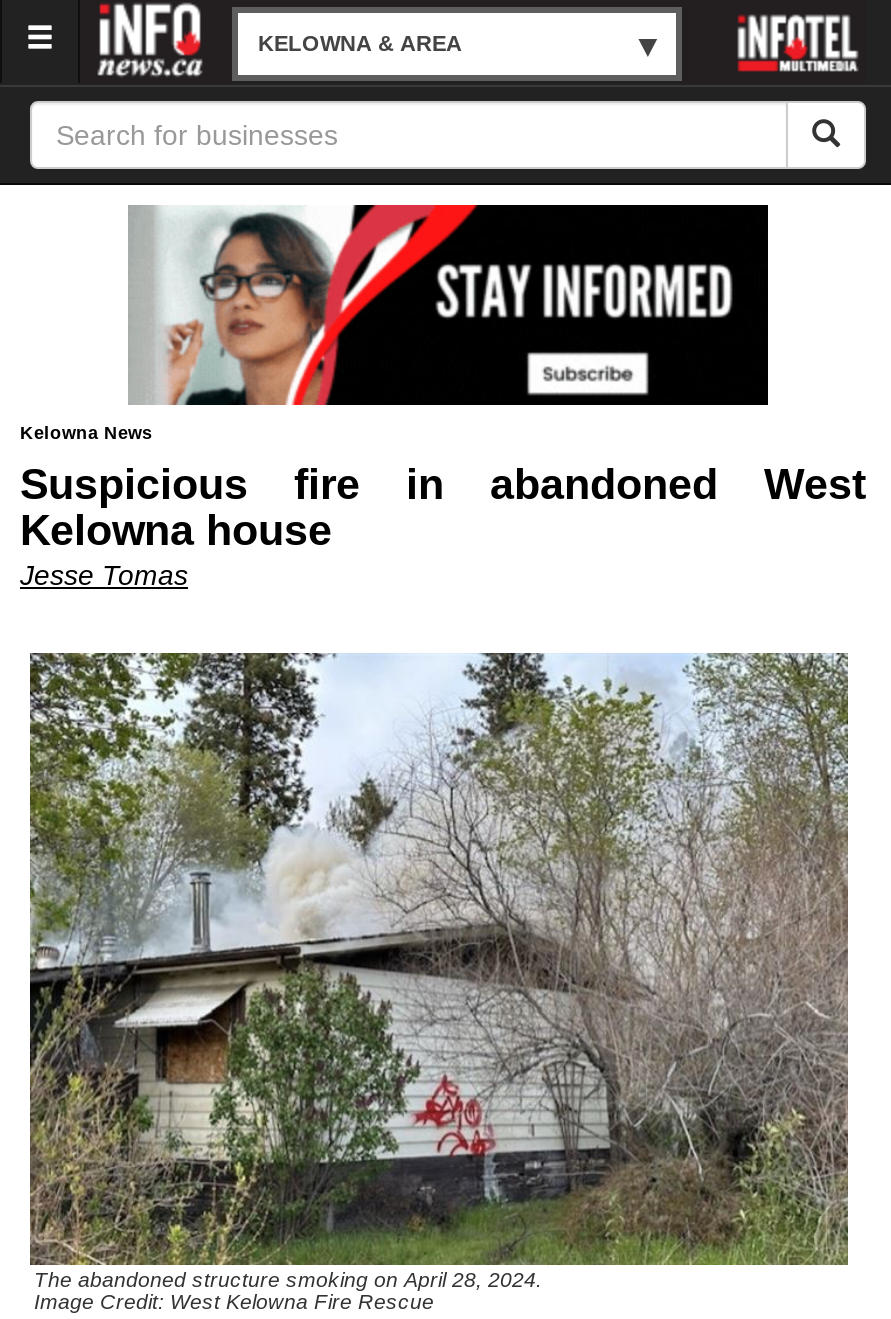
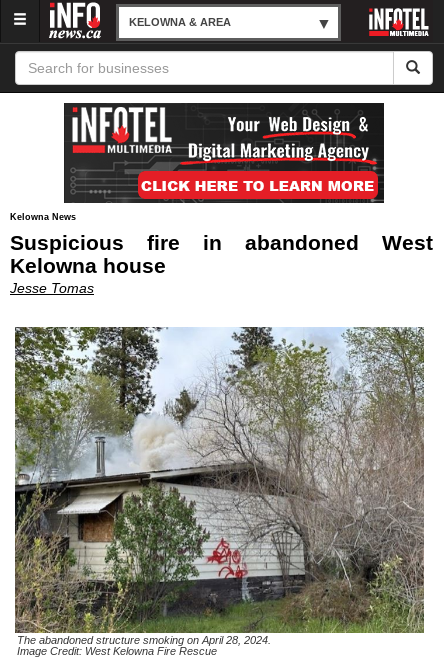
- [image]
+ [image]
